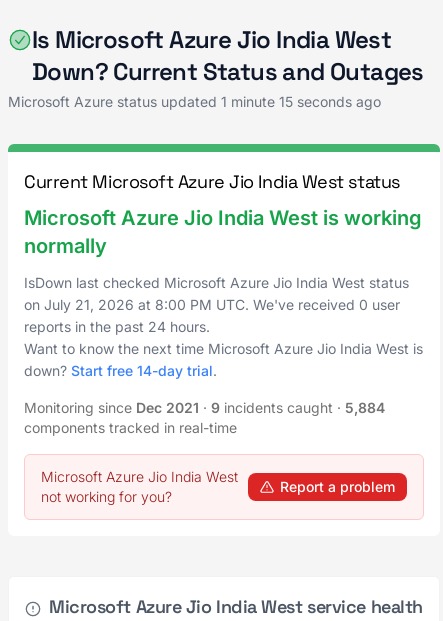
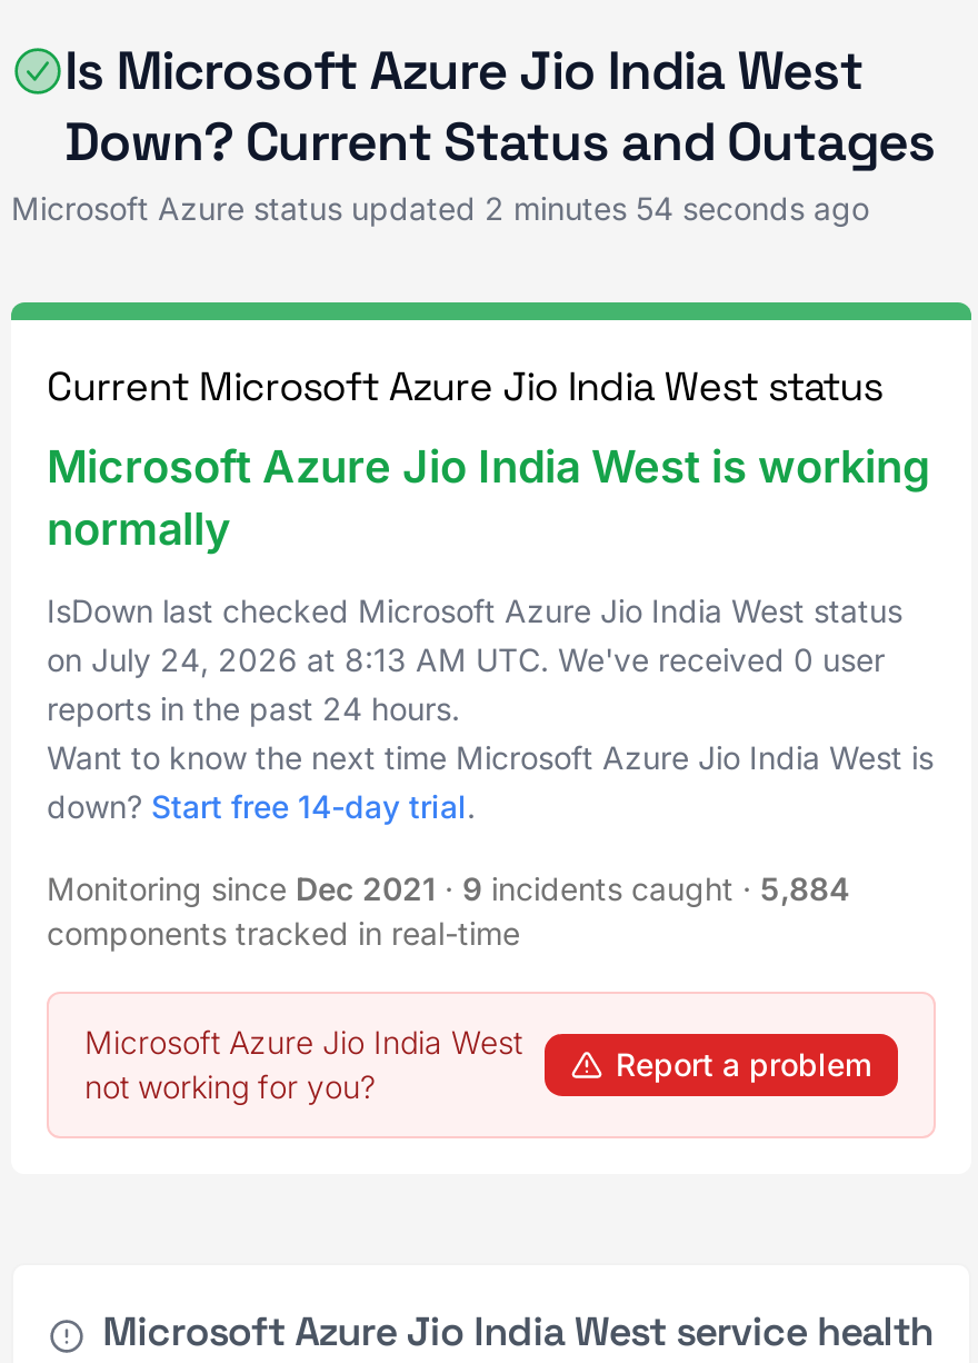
- Microsoft Azure status updated 1 minute 15 seconds ago
+ Microsoft Azure status updated 2 minutes 54 seconds ago

- on July 21, 2026 at 8:00 PM UTC. We've received 0 user
+ on July 24, 2026 at 8:13 AM UTC. We've received 0 user
